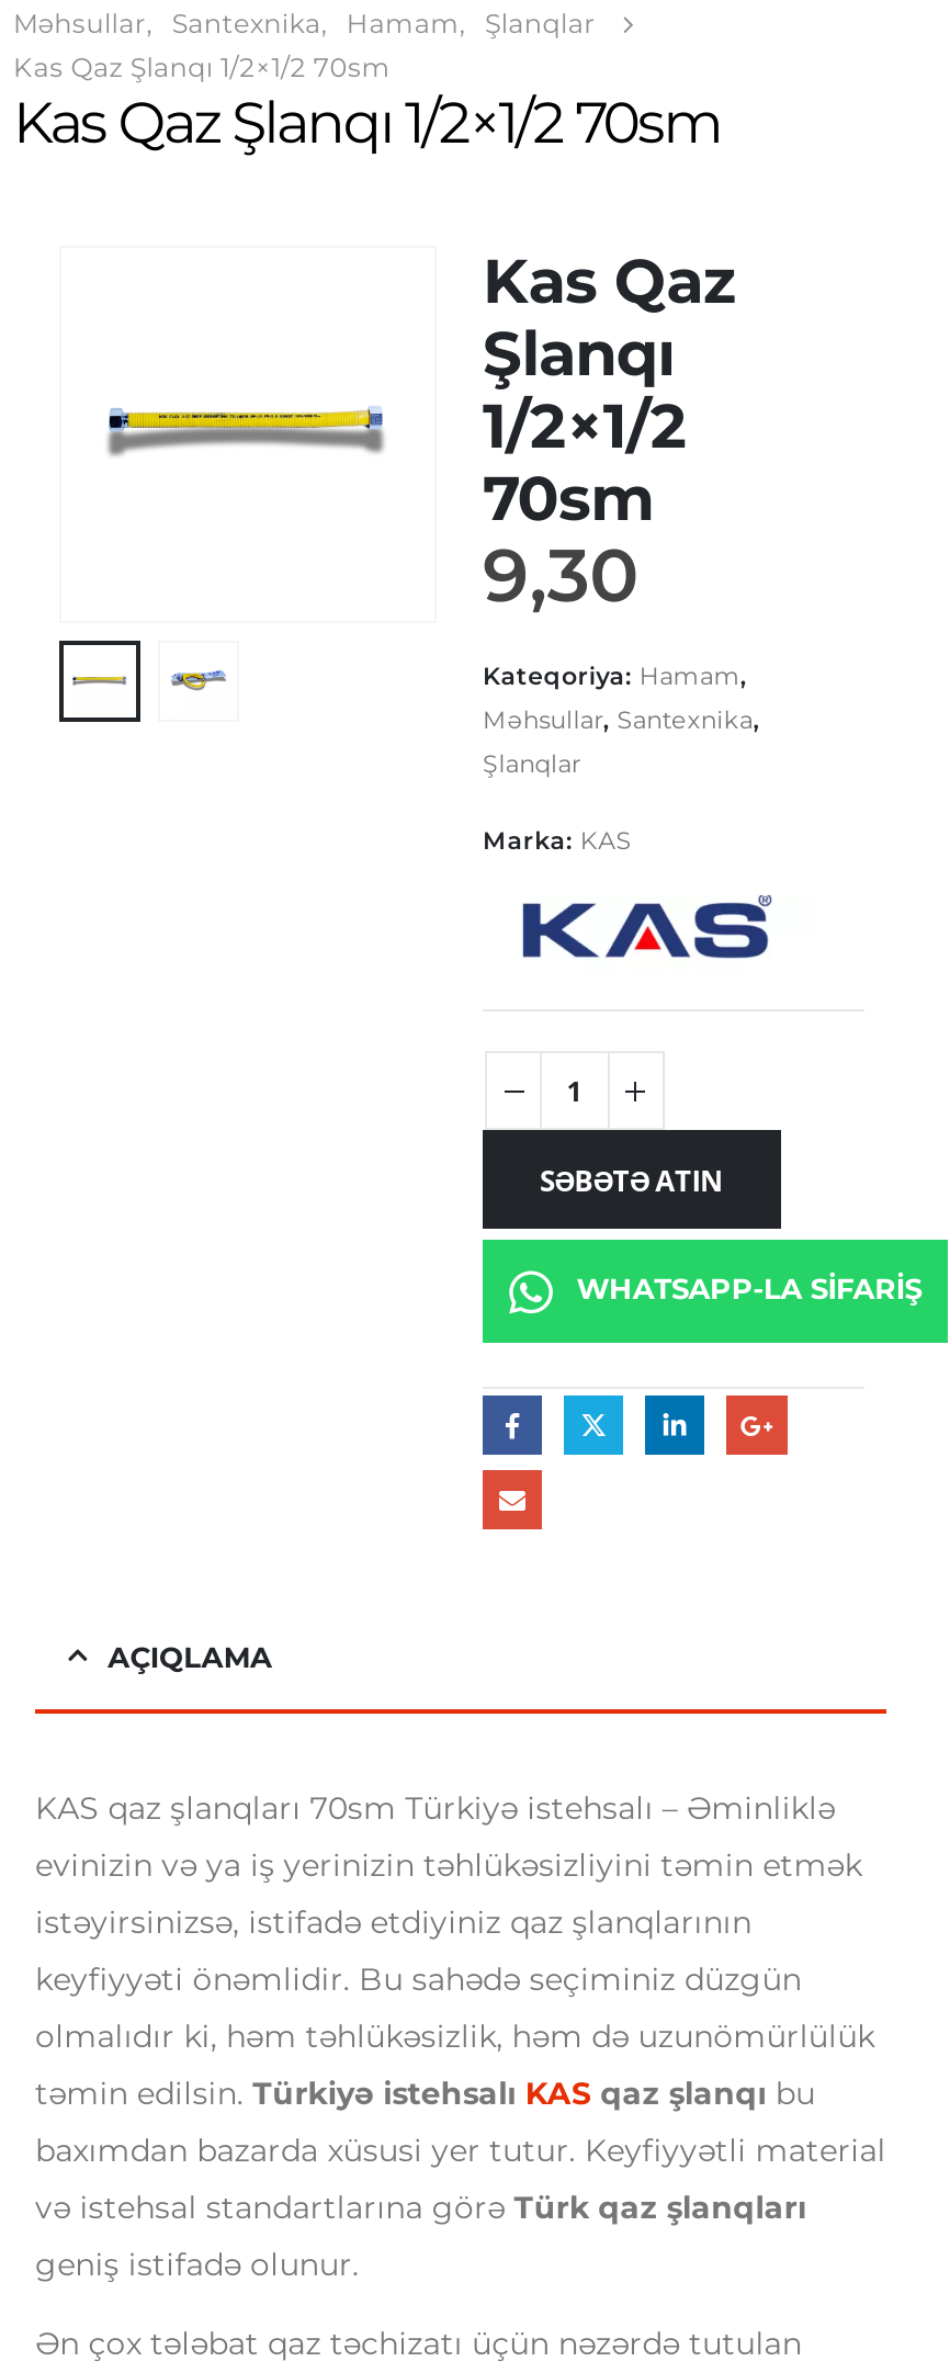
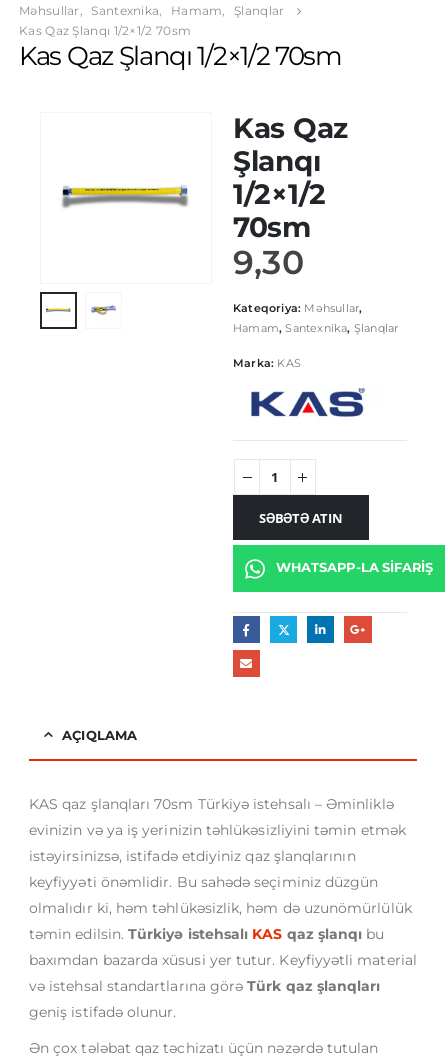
- Kateqoriya: Hamam,
- Məhsullar, Santexnika,
- Şlanqlar
+ Kateqoriya: Məhsullar,
+ Hamam, Santexnika, Şlanqlar
